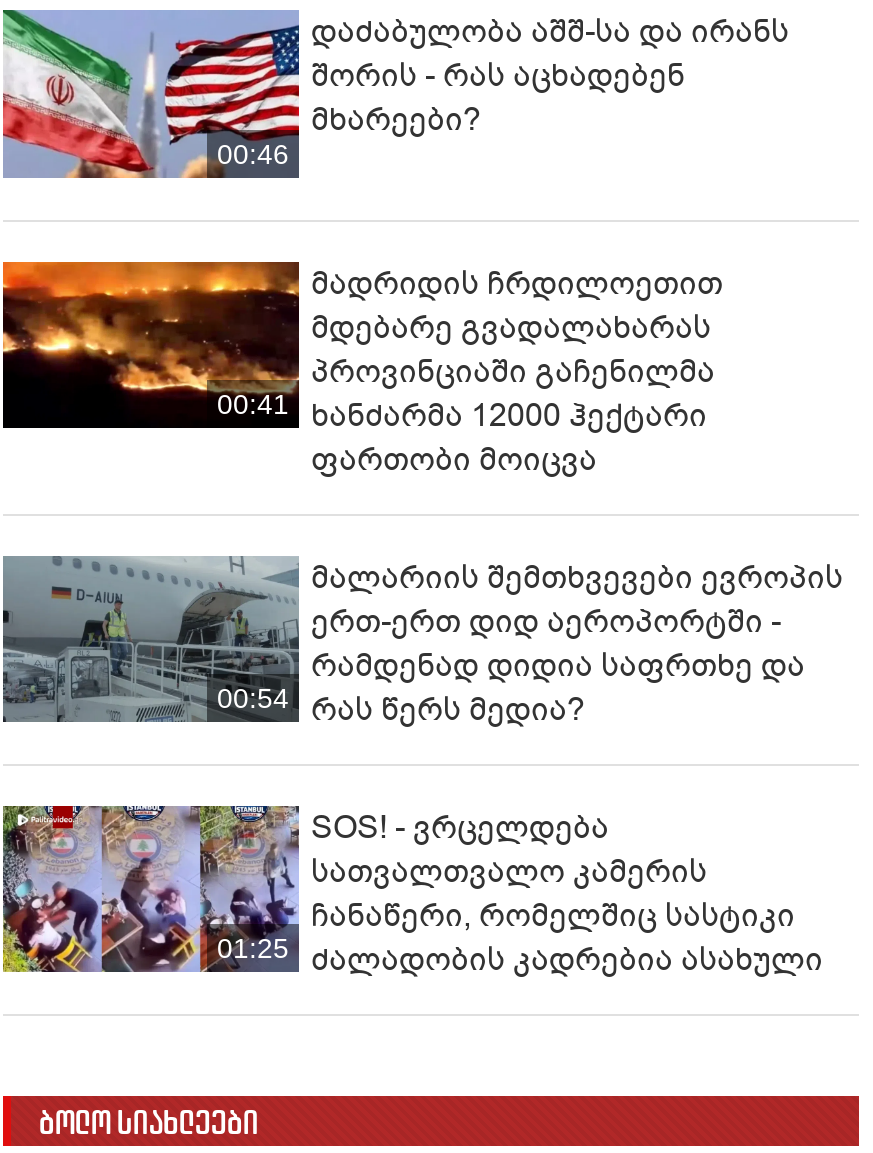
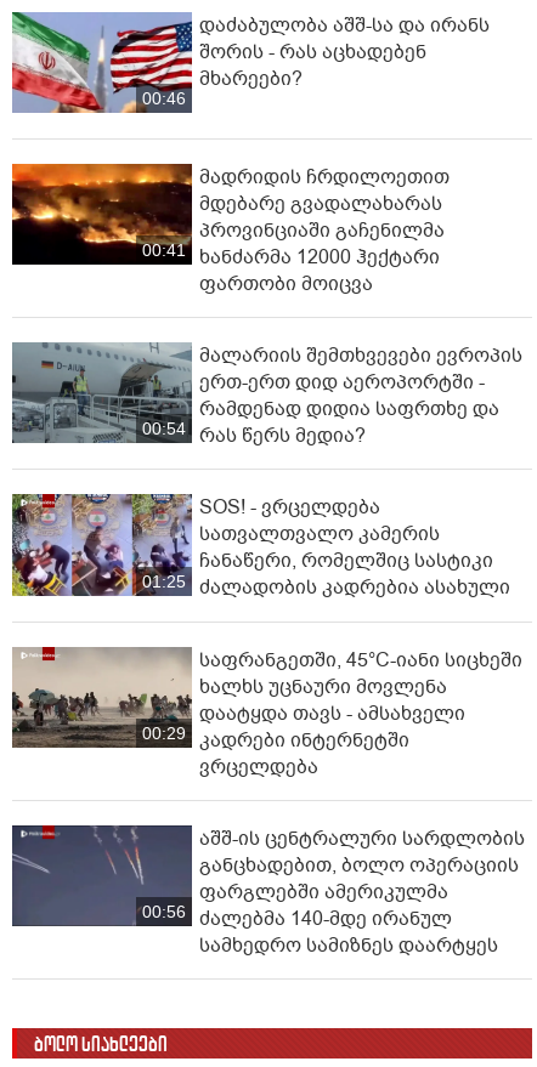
+ [image]
+ 00:29

+ [image]
+ 00:56

+ საფრანგეთში, 45°C-იანი სიცხეში
+ ხალხს უცნაური მოვლენა
+ დაატყდა თავს - ამსახველი
+ კადრები ინტერნეტში
+ ვრცელდება

+ აშშ-ის ცენტრალური სარდლობის
+ განცხადებით, ბოლო ოპერაციის
+ ფარგლებში ამერიკულმა
+ ძალებმა 140-მდე ირანულ
+ სამხედრო სამიზნეს დაარტყეს
